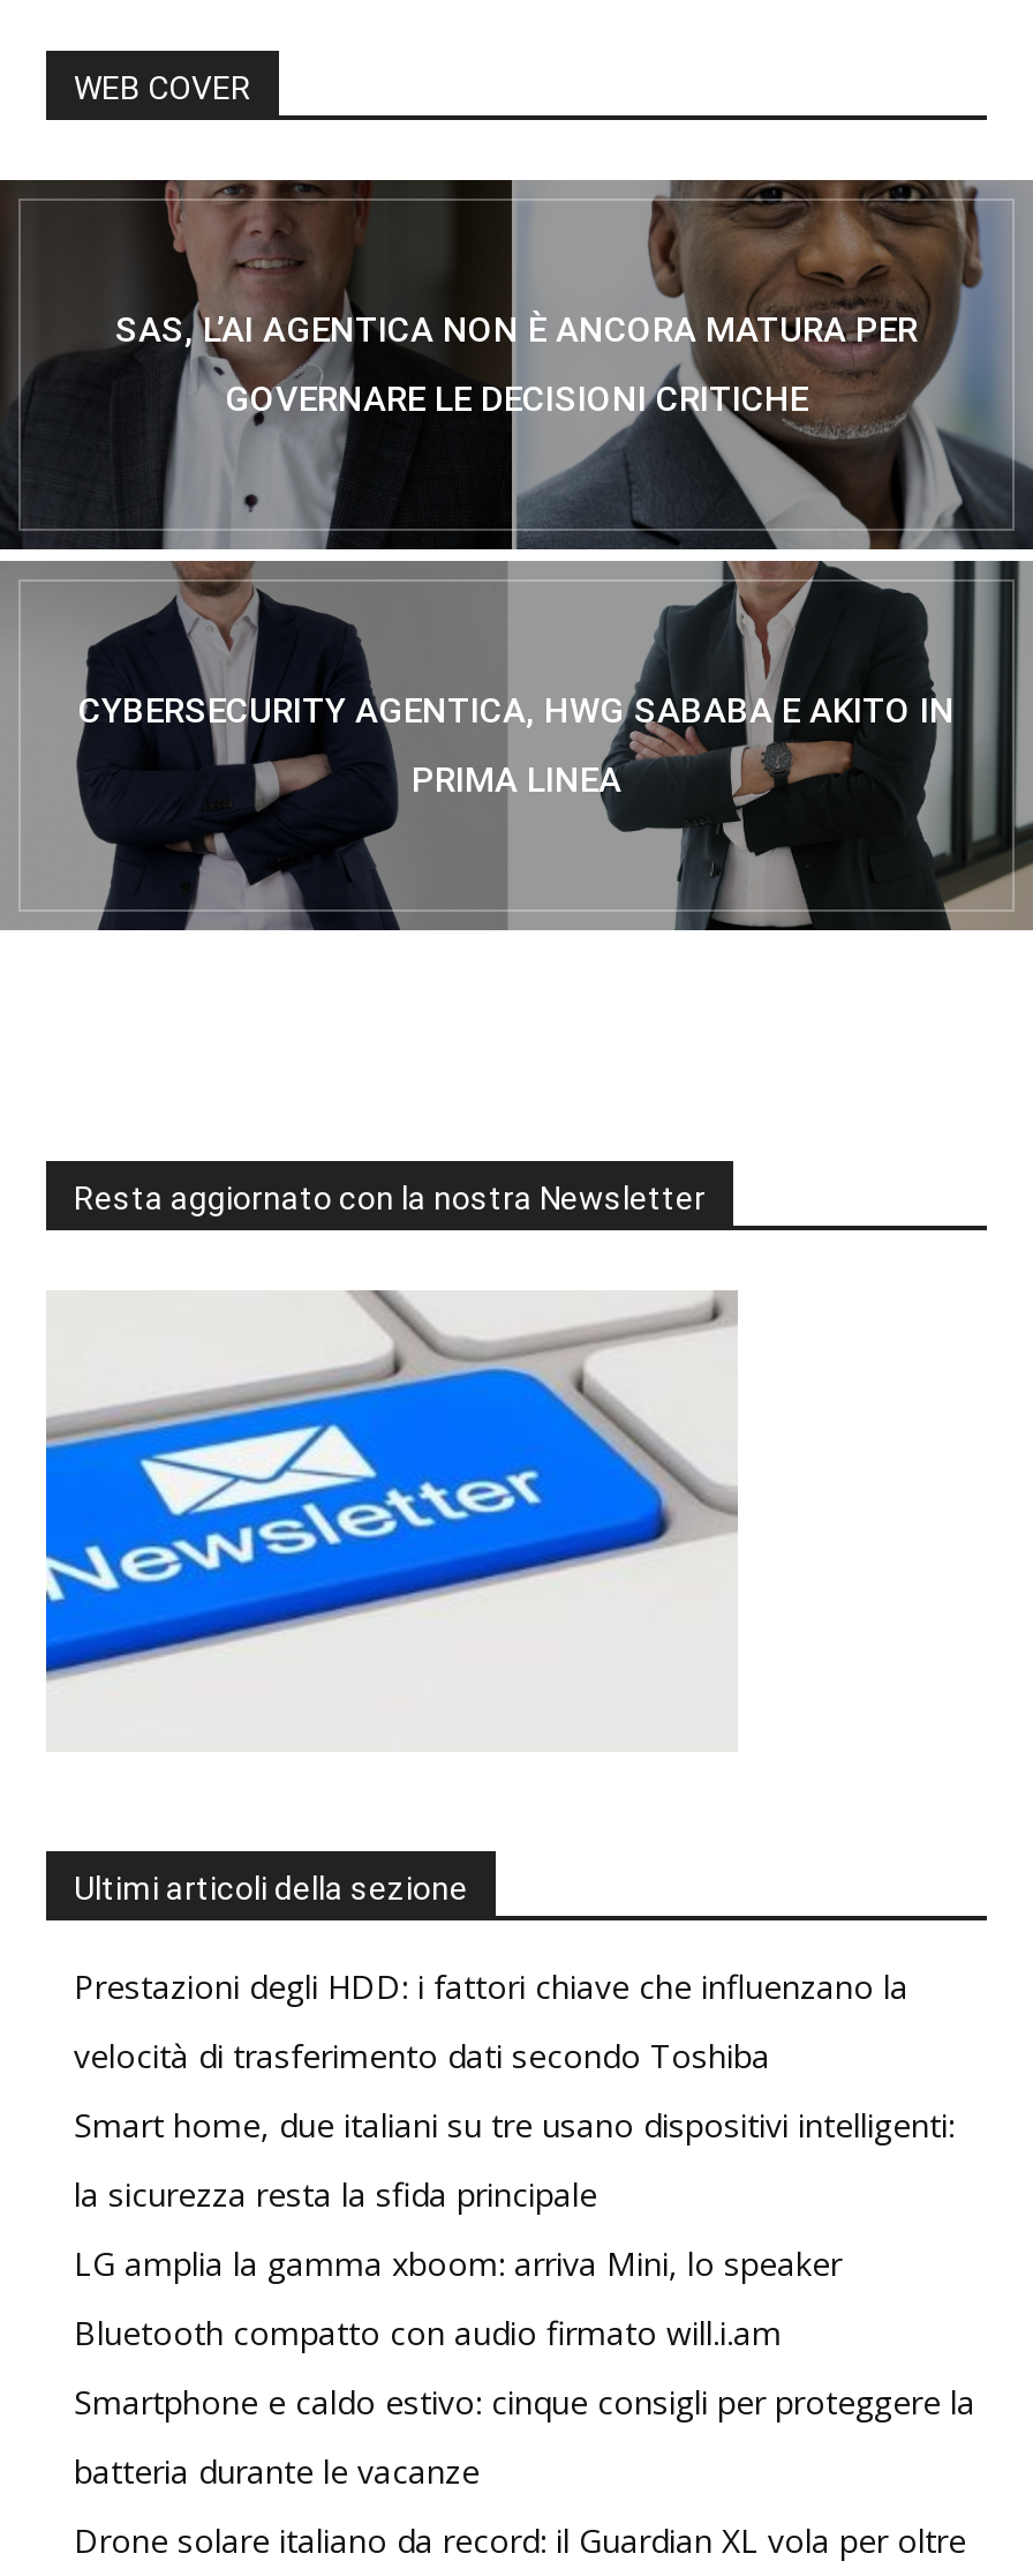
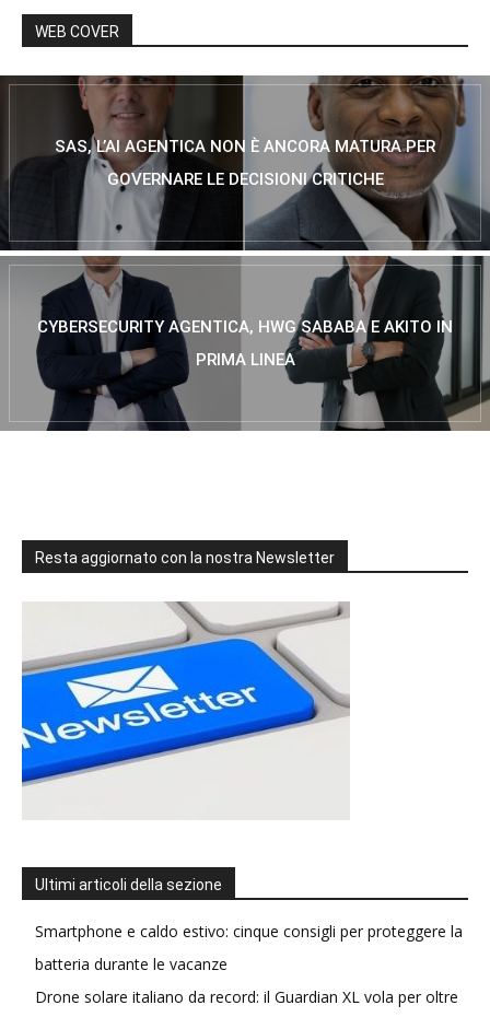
- Prestazioni degli HDD: i fattori chiave che influenzano la
- velocità di trasferimento dati secondo Toshiba
- Smart home, due italiani su tre usano dispositivi intelligenti:
- la sicurezza resta la sfida principale
- LG amplia la gamma xboom: arriva Mini, lo speaker
- Bluetooth compatto con audio firmato will.i.am
